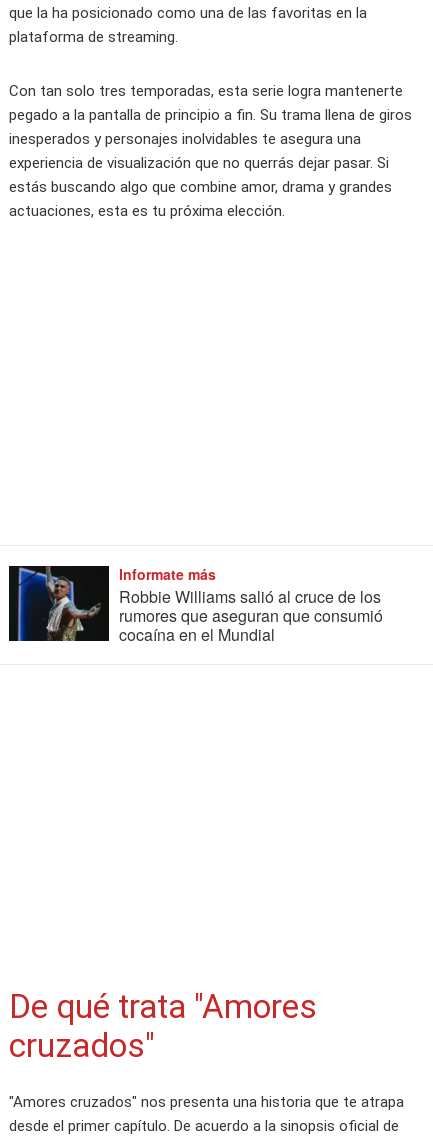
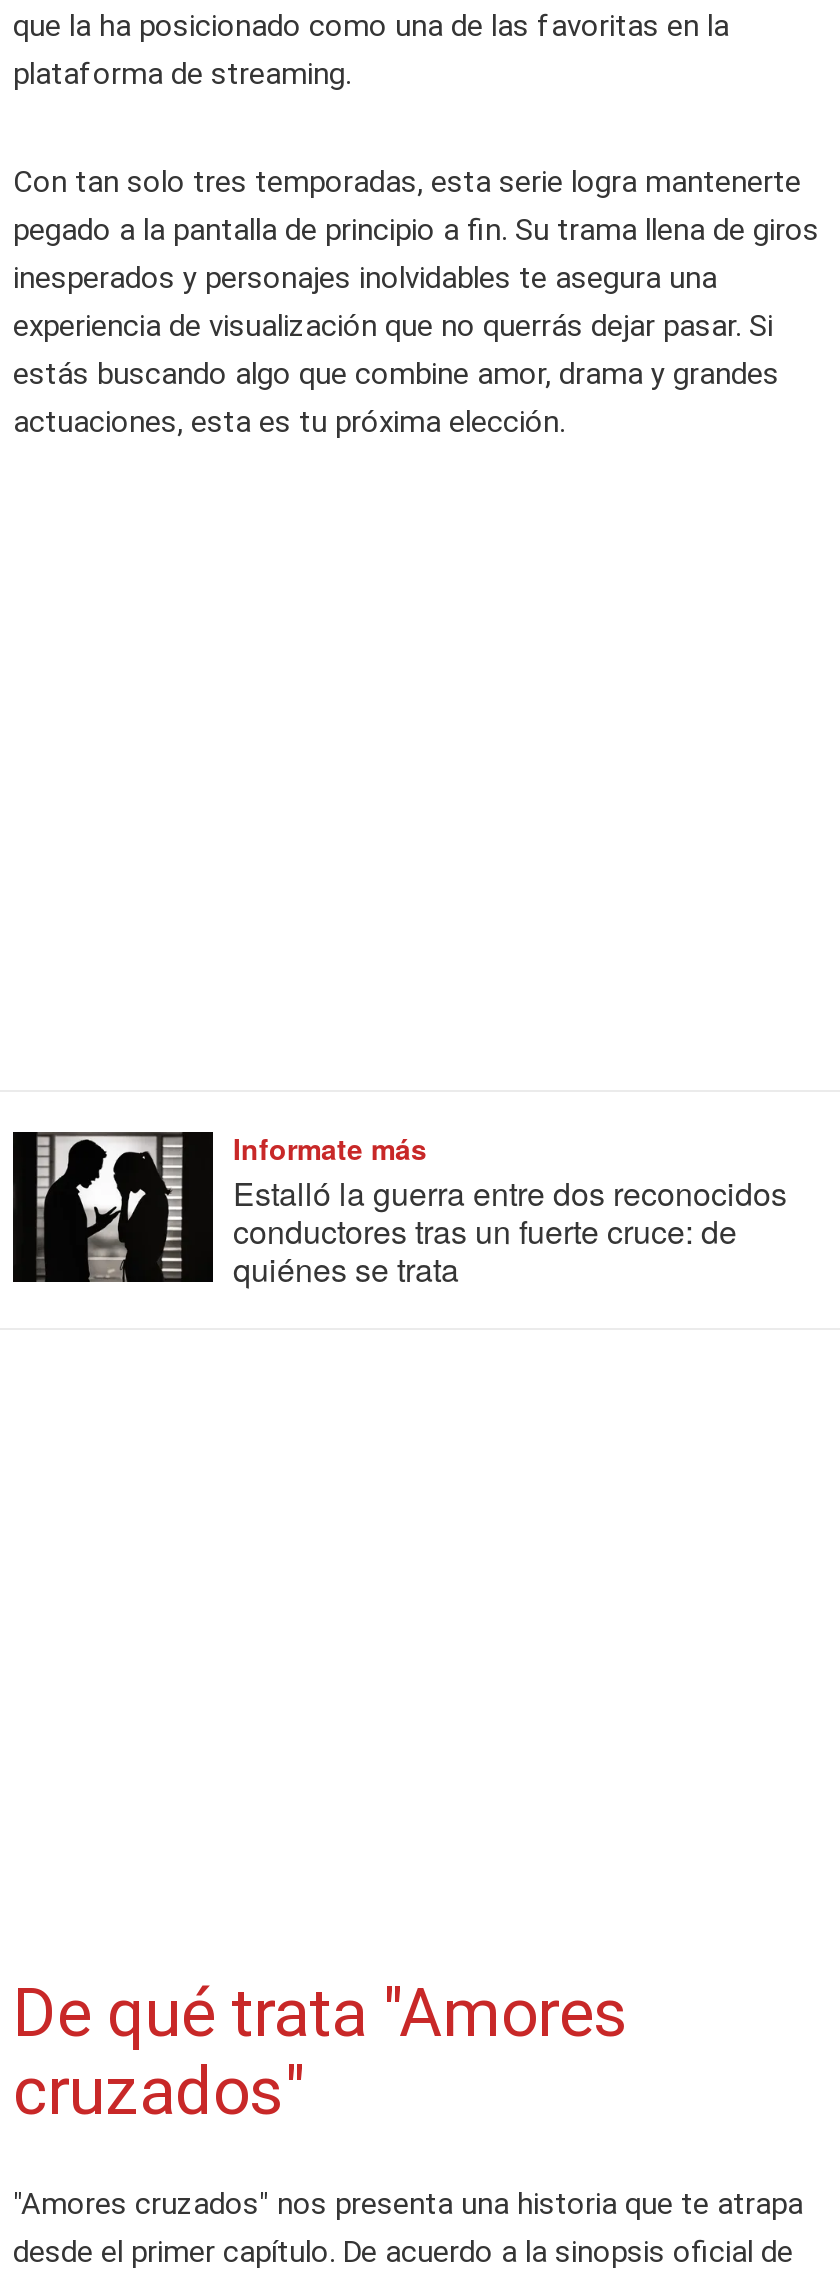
- [image]
- Robbie Williams salió al cruce de los
- rumores que aseguran que consumió
- cocaína en el Mundial
+ [image]
+ Estalló la guerra entre dos reconocidos
+ conductores tras un fuerte cruce: de
+ quiénes se trata
